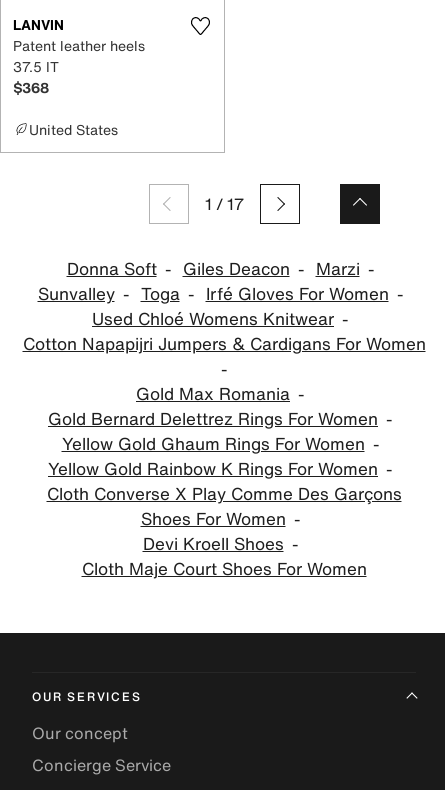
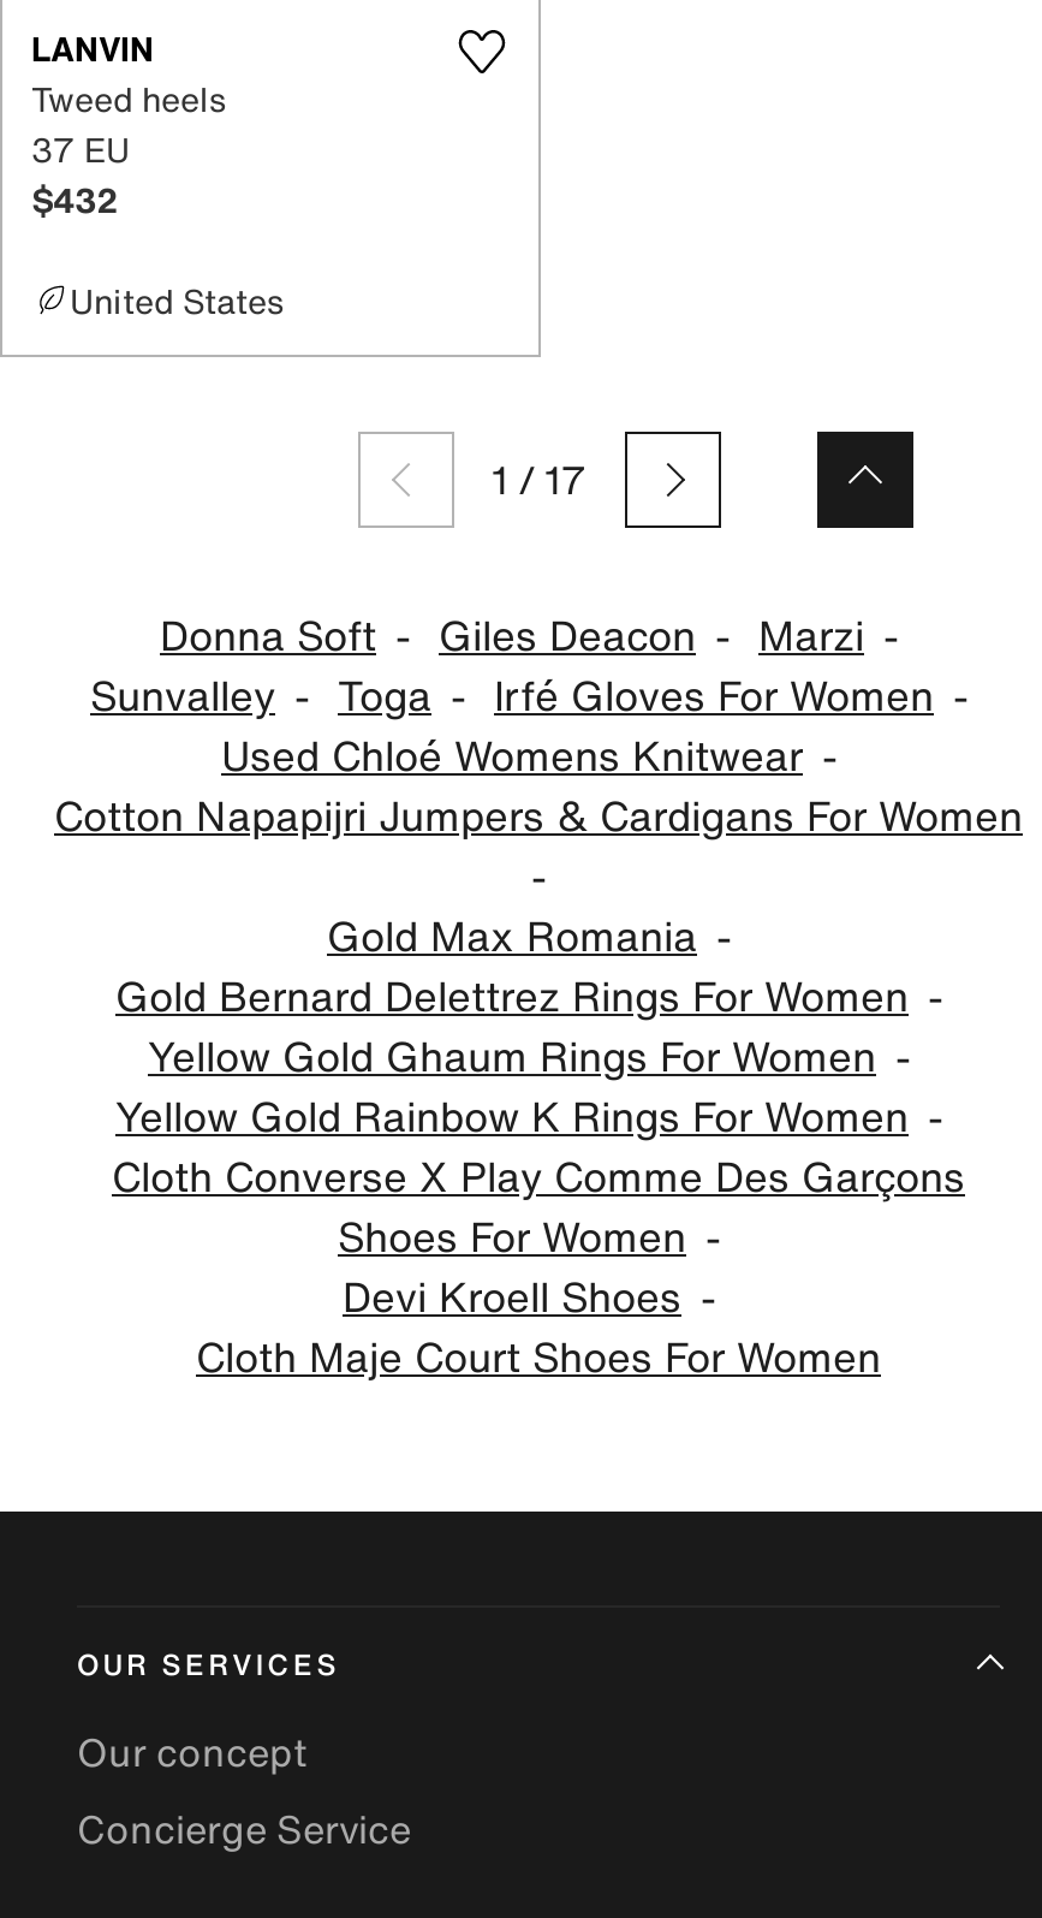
- Patent leather heels
- 37.5 IT
- $368
+ Tweed heels
+ 37 EU
+ $432
